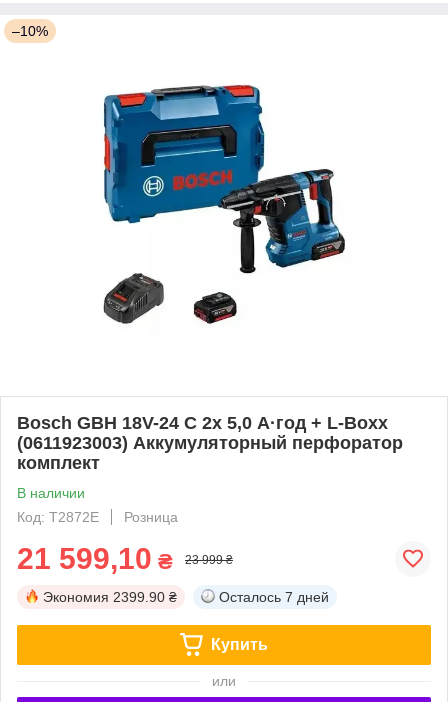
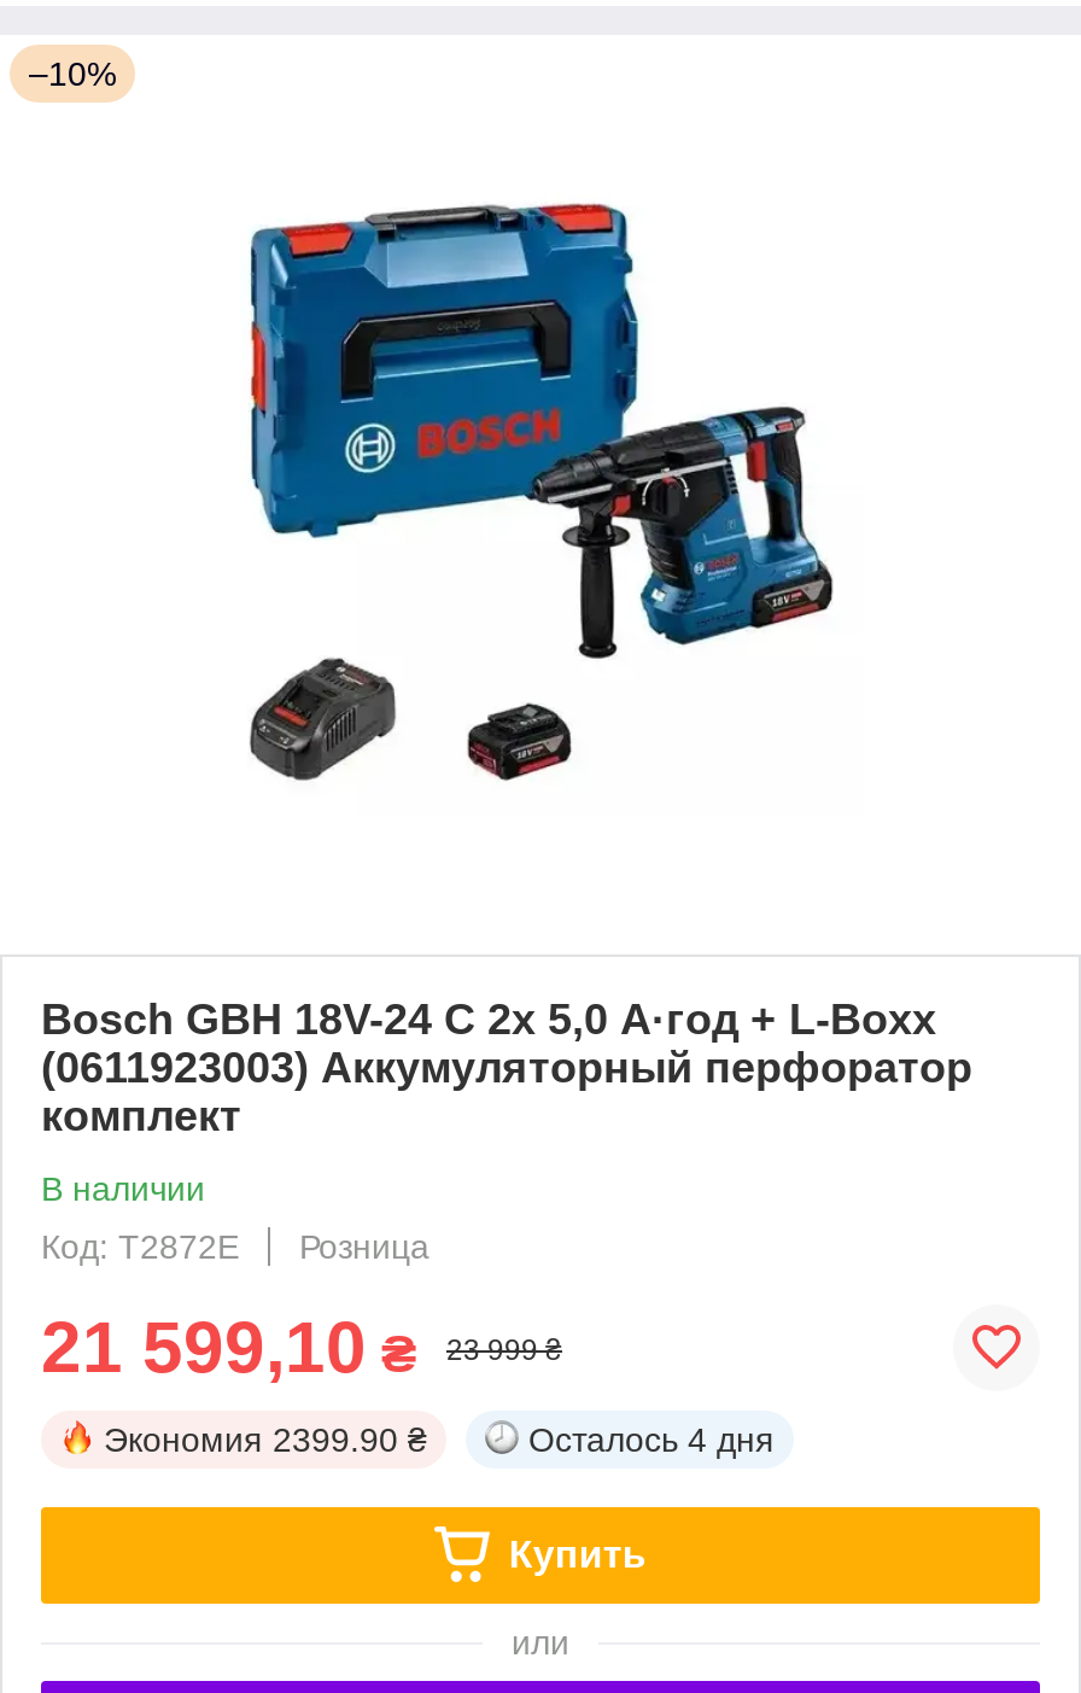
- Осталось 7 дней
+ Осталось 4 дня
